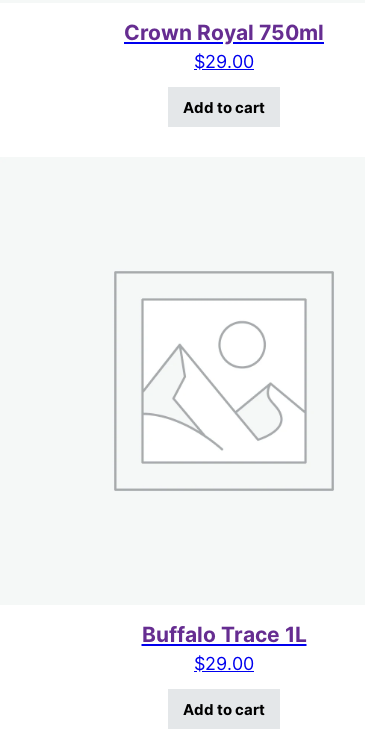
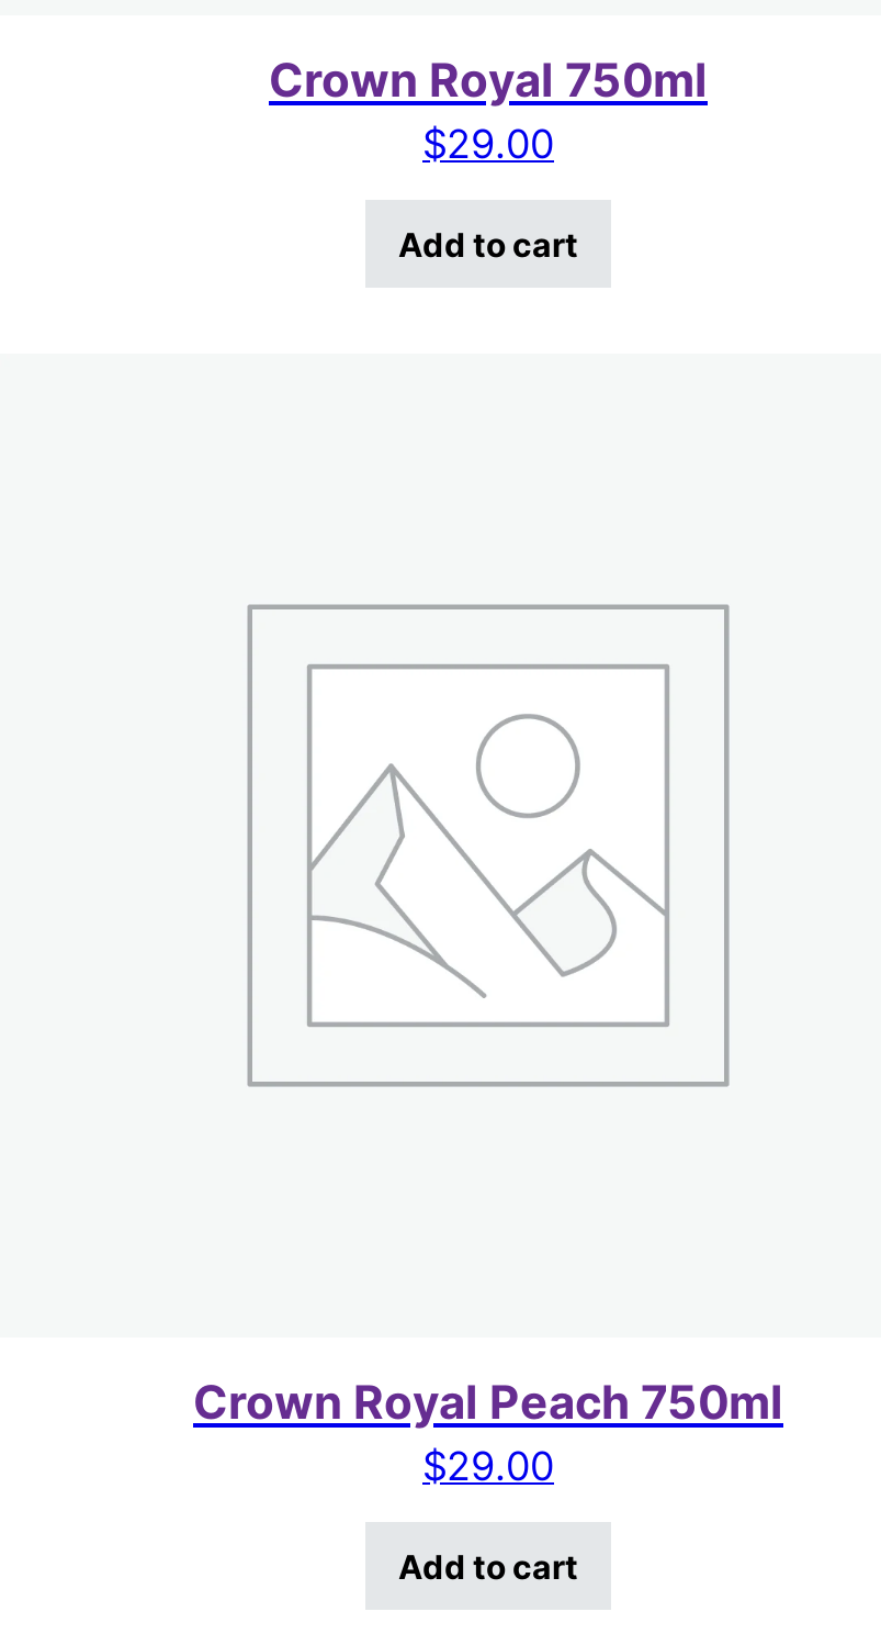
- Buffalo Trace 1L
+ Crown Royal Peach 750ml
